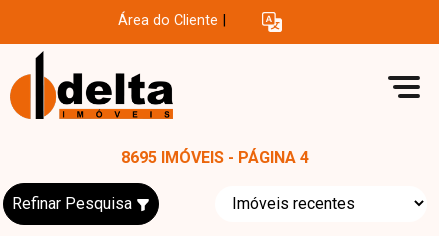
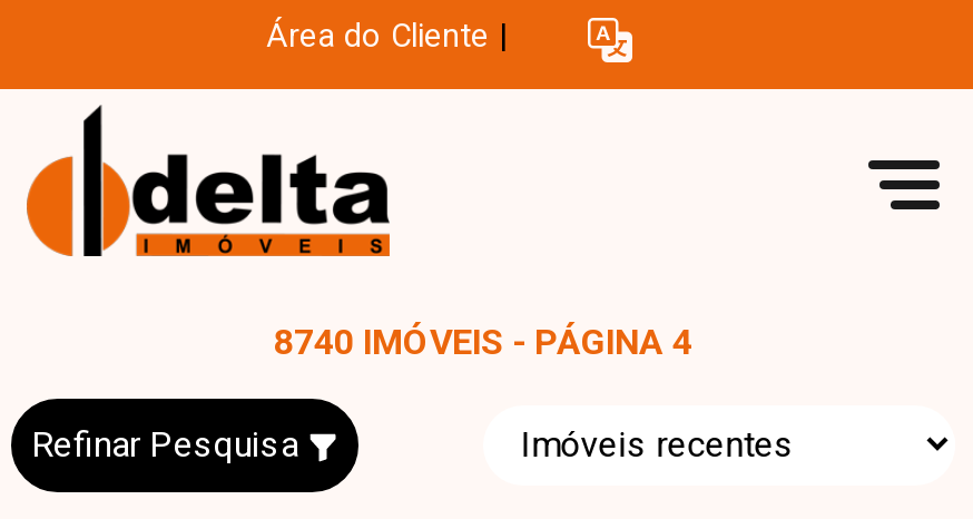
- 8695 IMÓVEIS - PÁGINA 4
+ 8740 IMÓVEIS - PÁGINA 4
